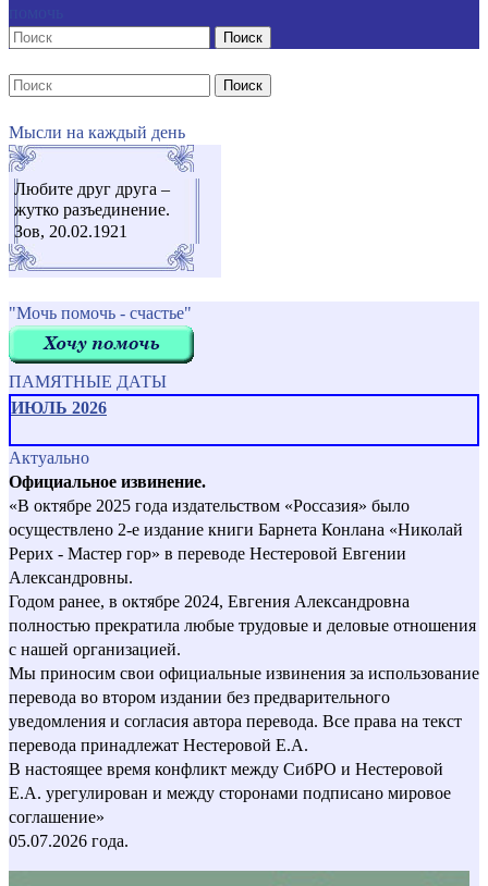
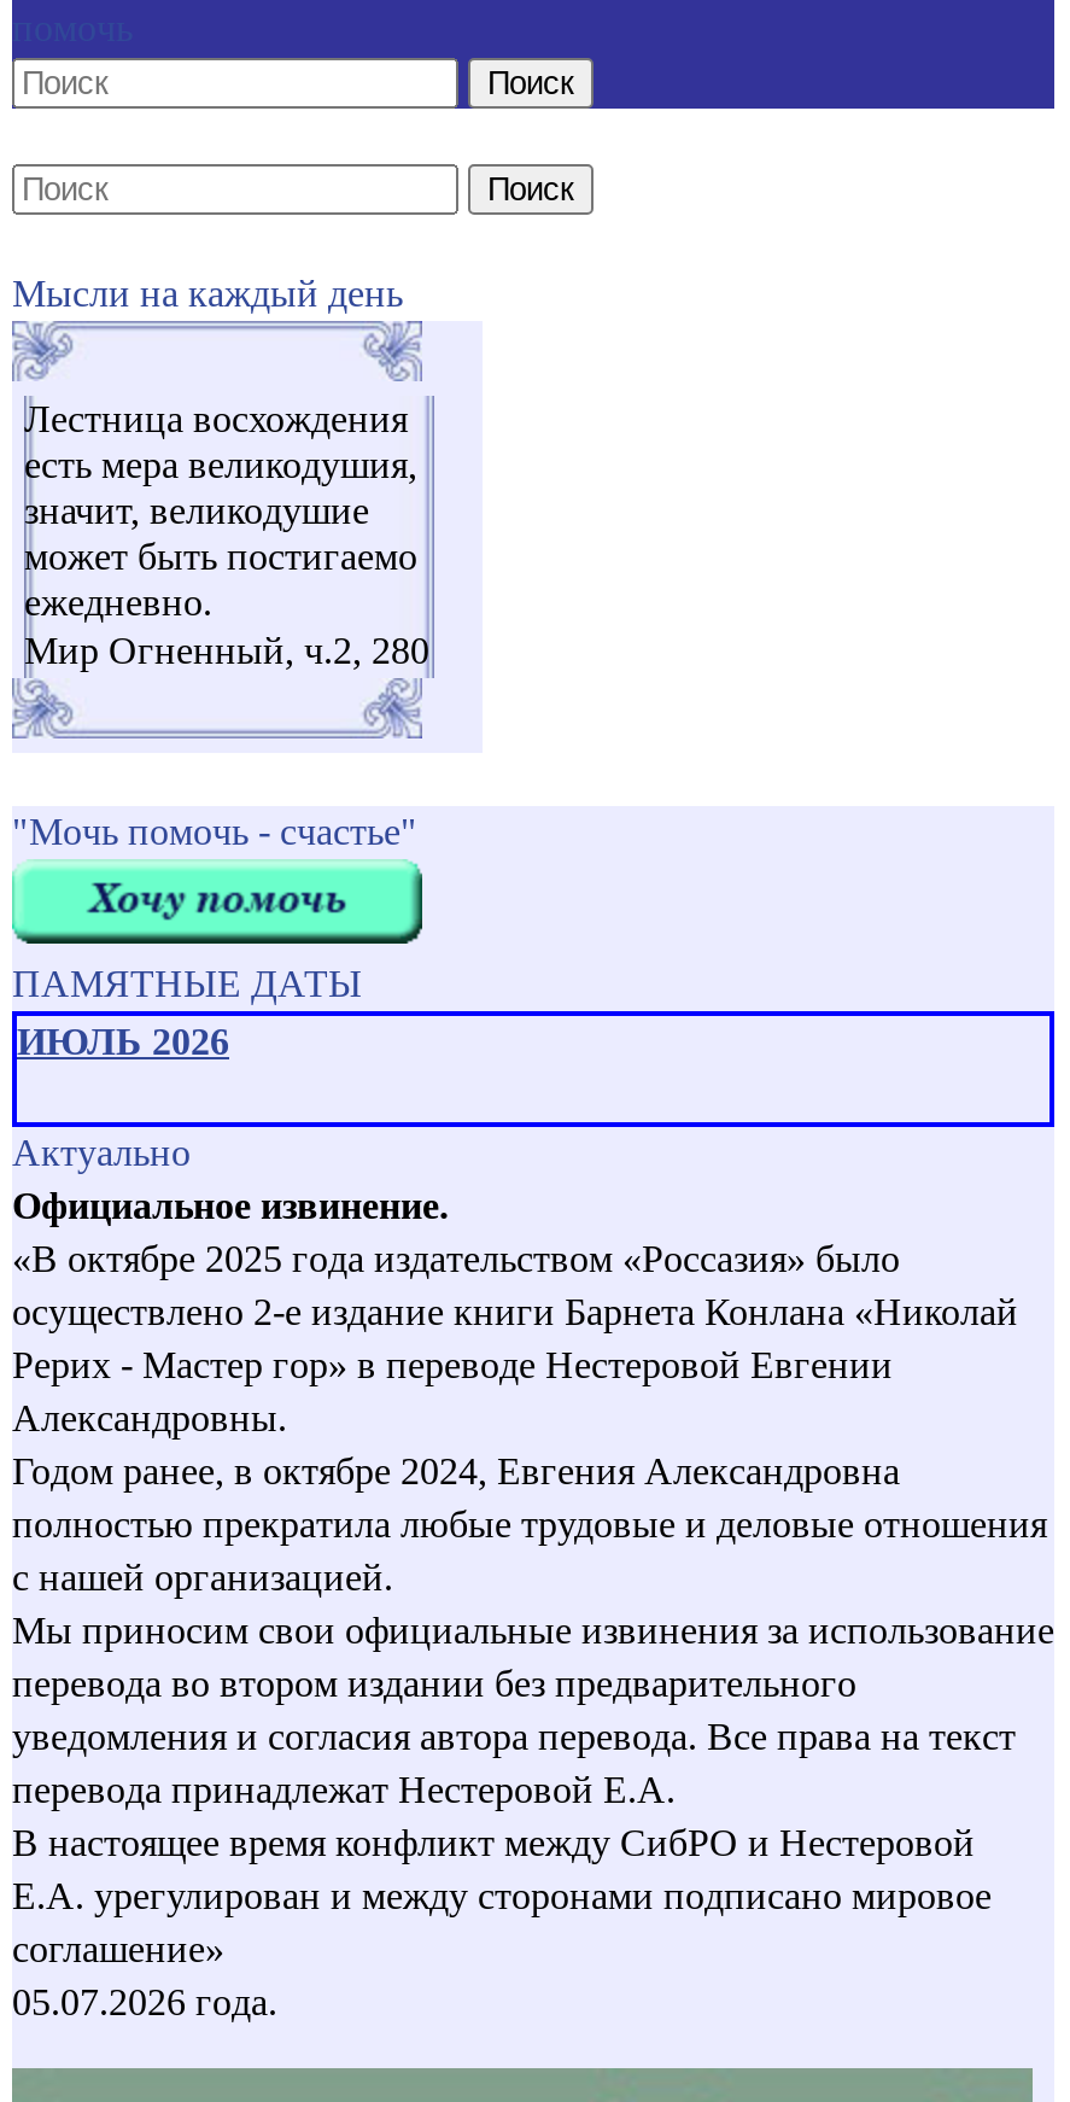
- Любите друг друга –
- жутко разъединение.
- Зов, 20.02.1921
+ Лестница восхождения
+ есть мера великодушия,
+ значит, великодушие
+ может быть постигаемо
+ ежедневно.
+ Мир Огненный, ч.2, 280
